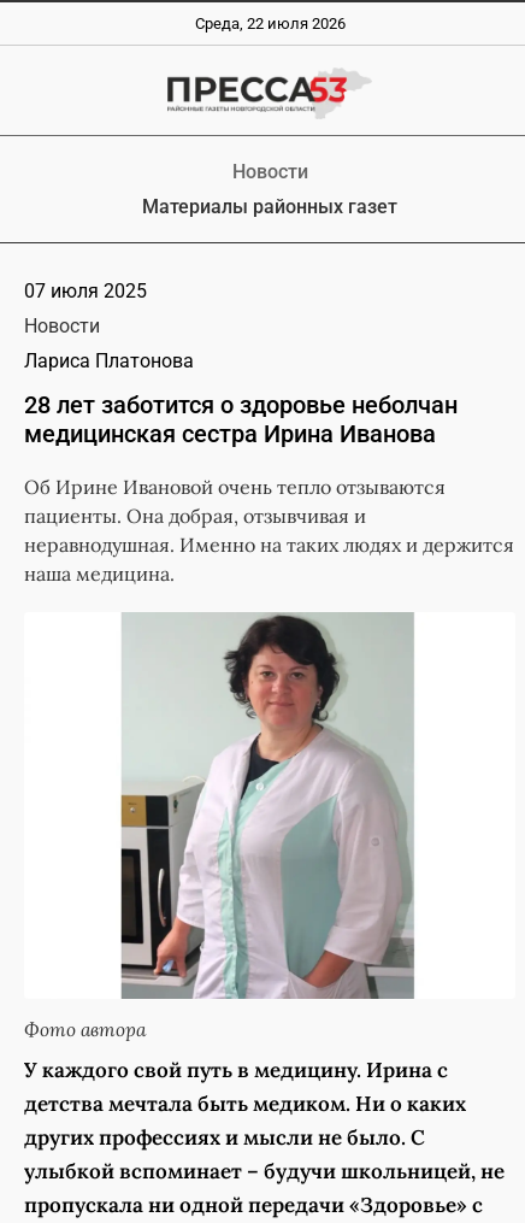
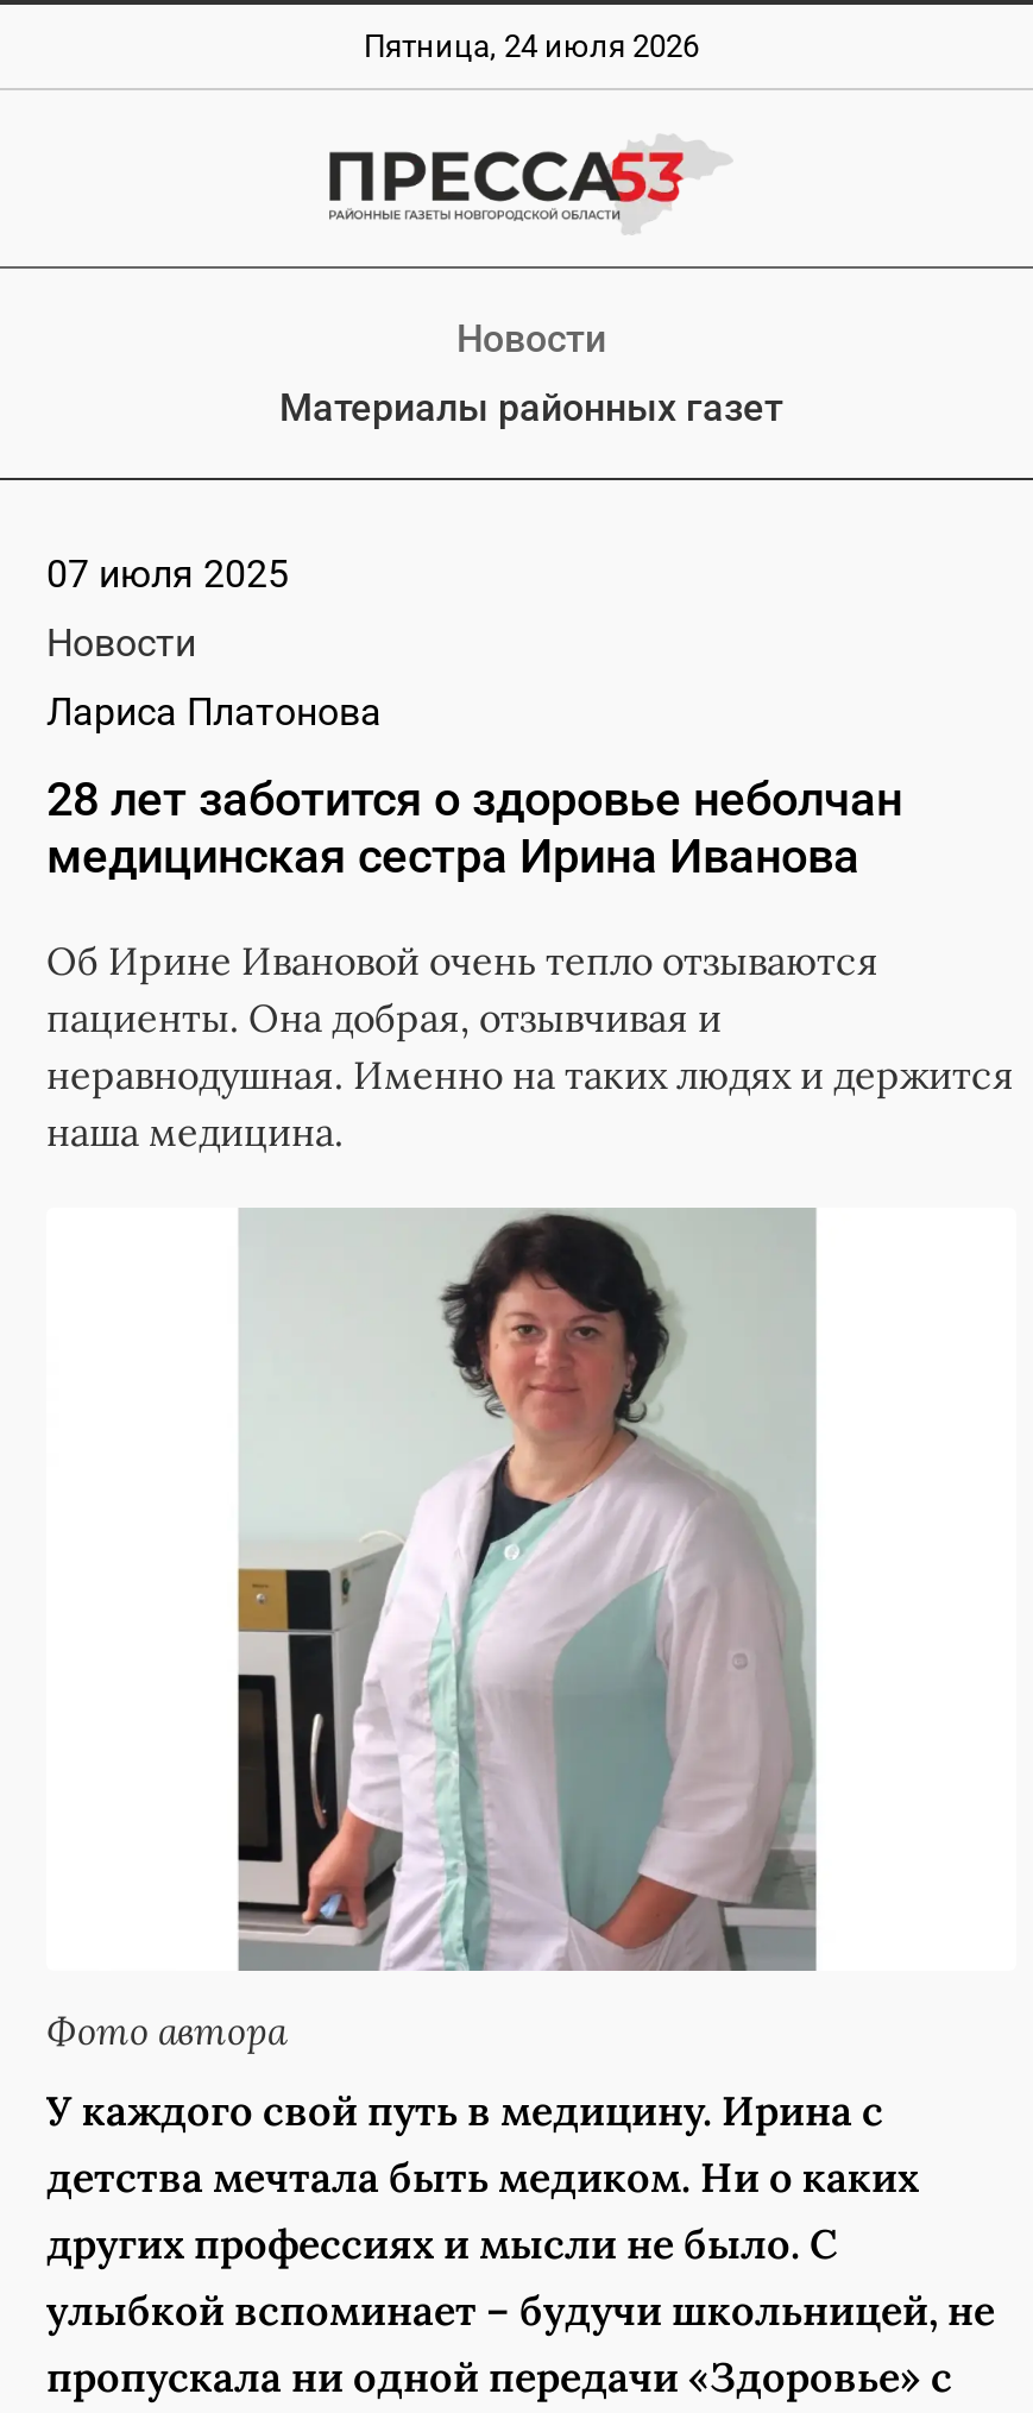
- Среда, 22 июля 2026
+ Пятница, 24 июля 2026
